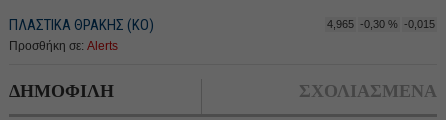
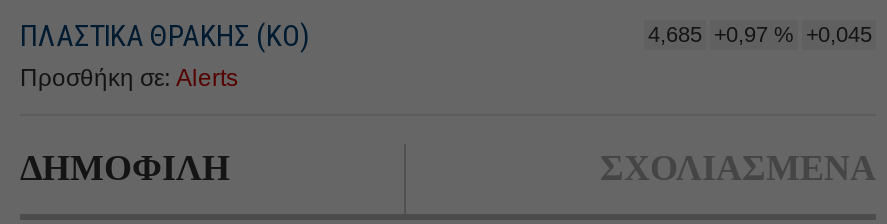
- 4,965 -0,30 % -0,015
+ 4,685 +0,97 % +0,045
